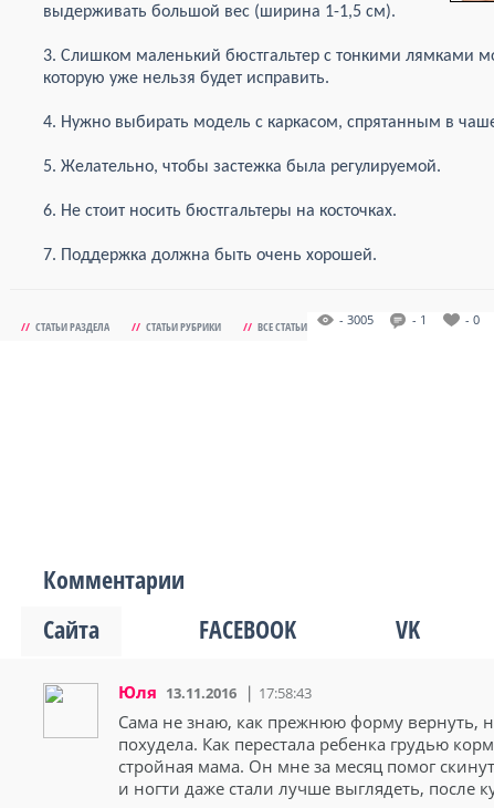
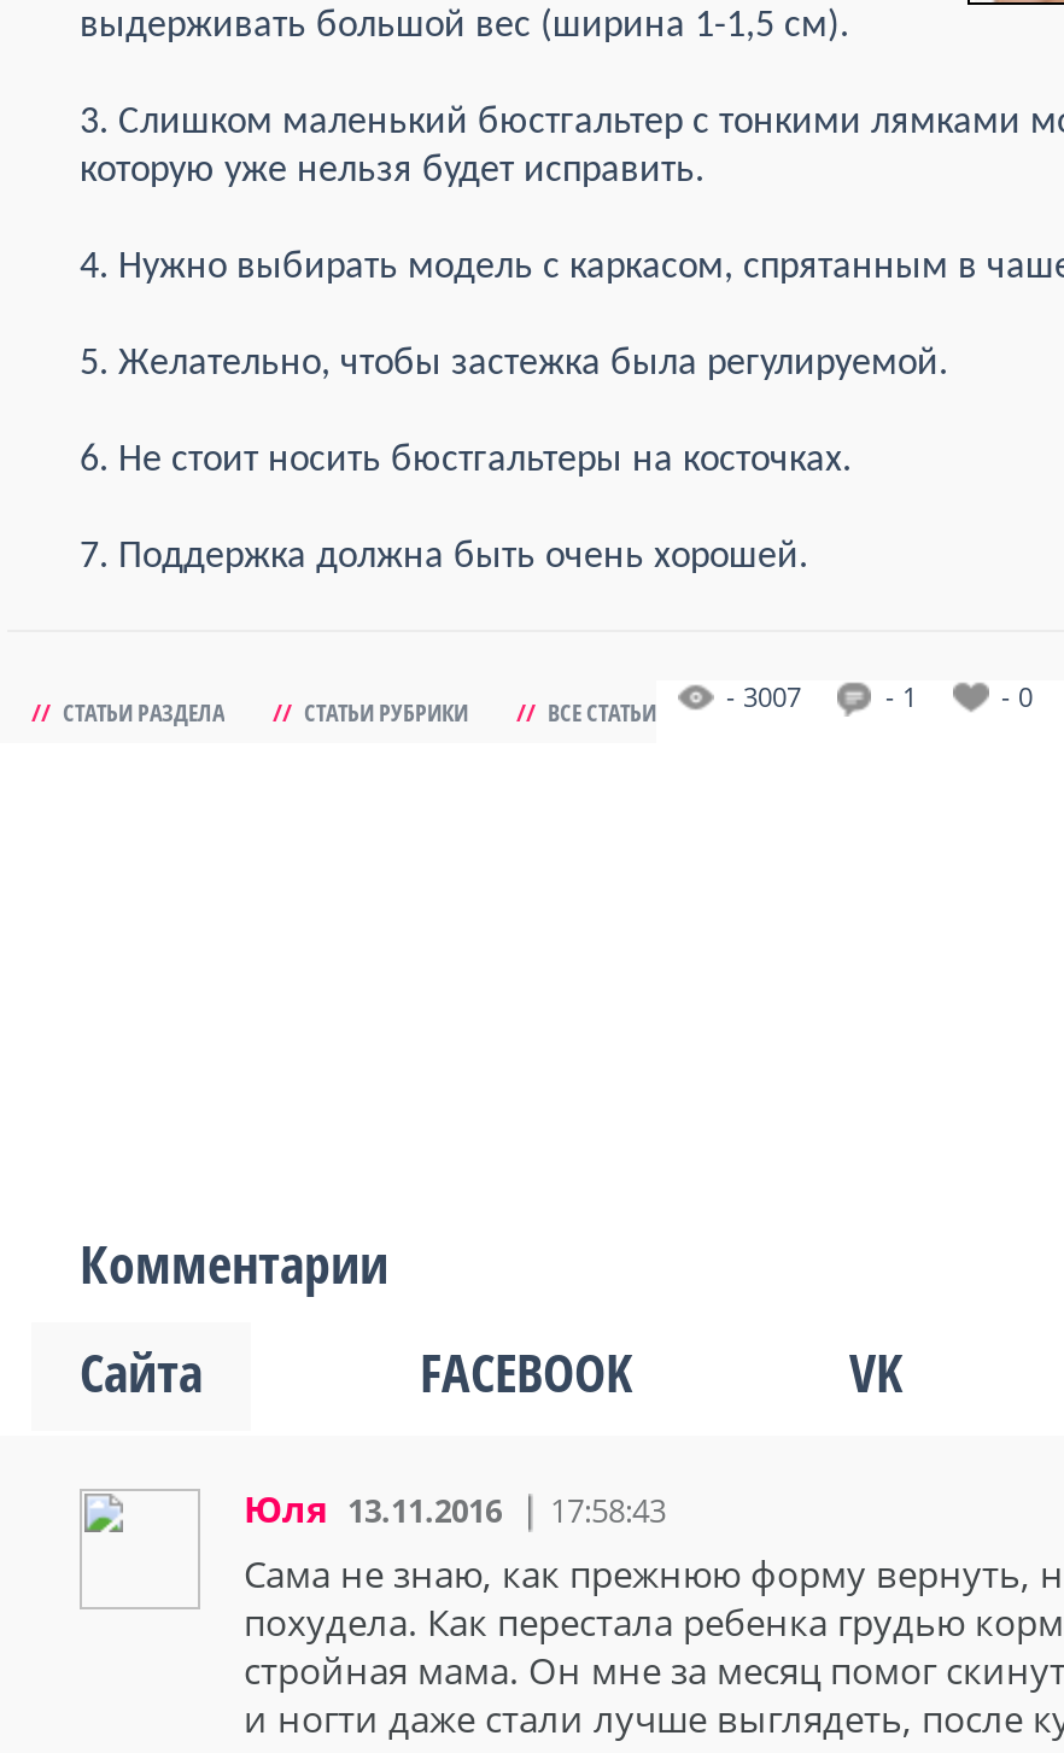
- - 3005
+ - 3007
